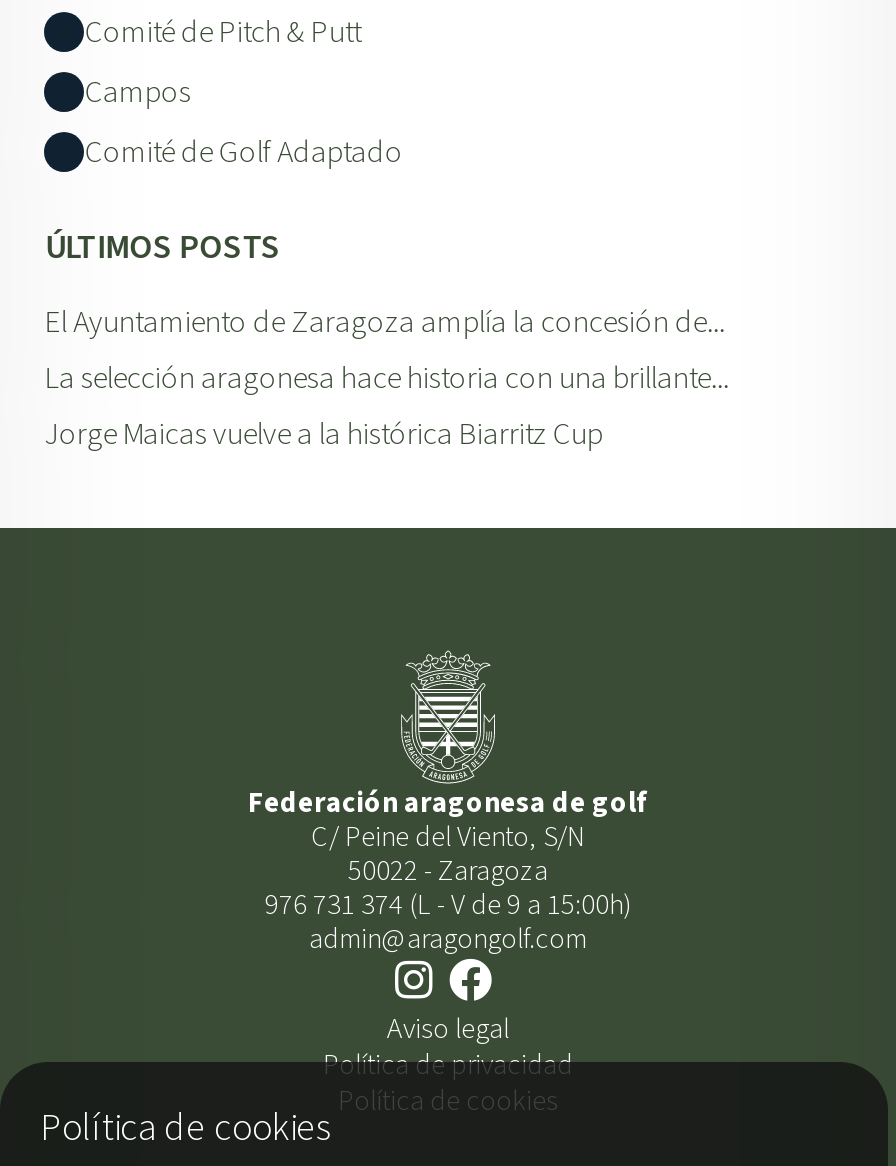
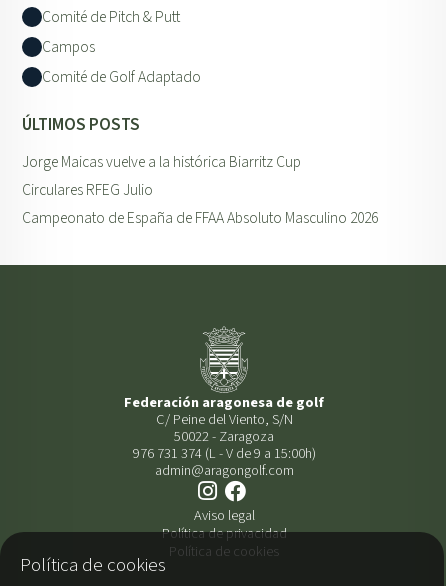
- El Ayuntamiento de Zaragoza amplía la concesión de...
- La selección aragonesa hace historia con una brillante...

moved up: Jorge Maicas vuelve a la histórica Biarritz Cup

+ Circulares RFEG Julio
+ Campeonato de España de FFAA Absoluto Masculino 2026
